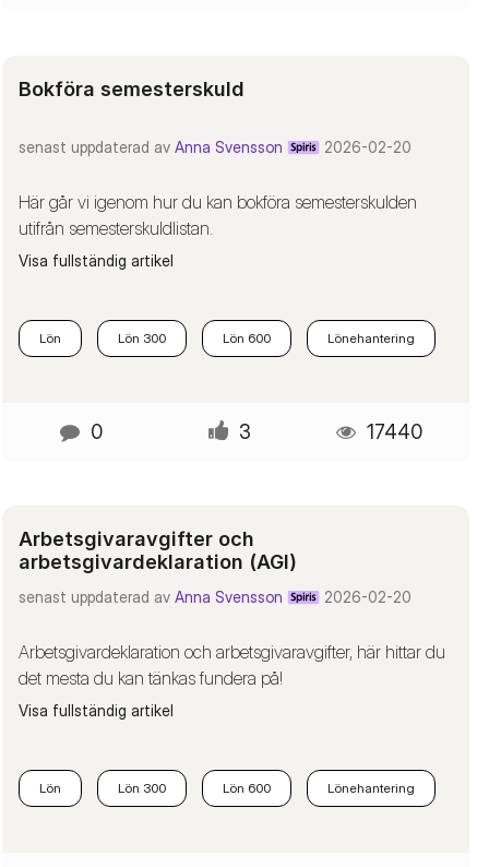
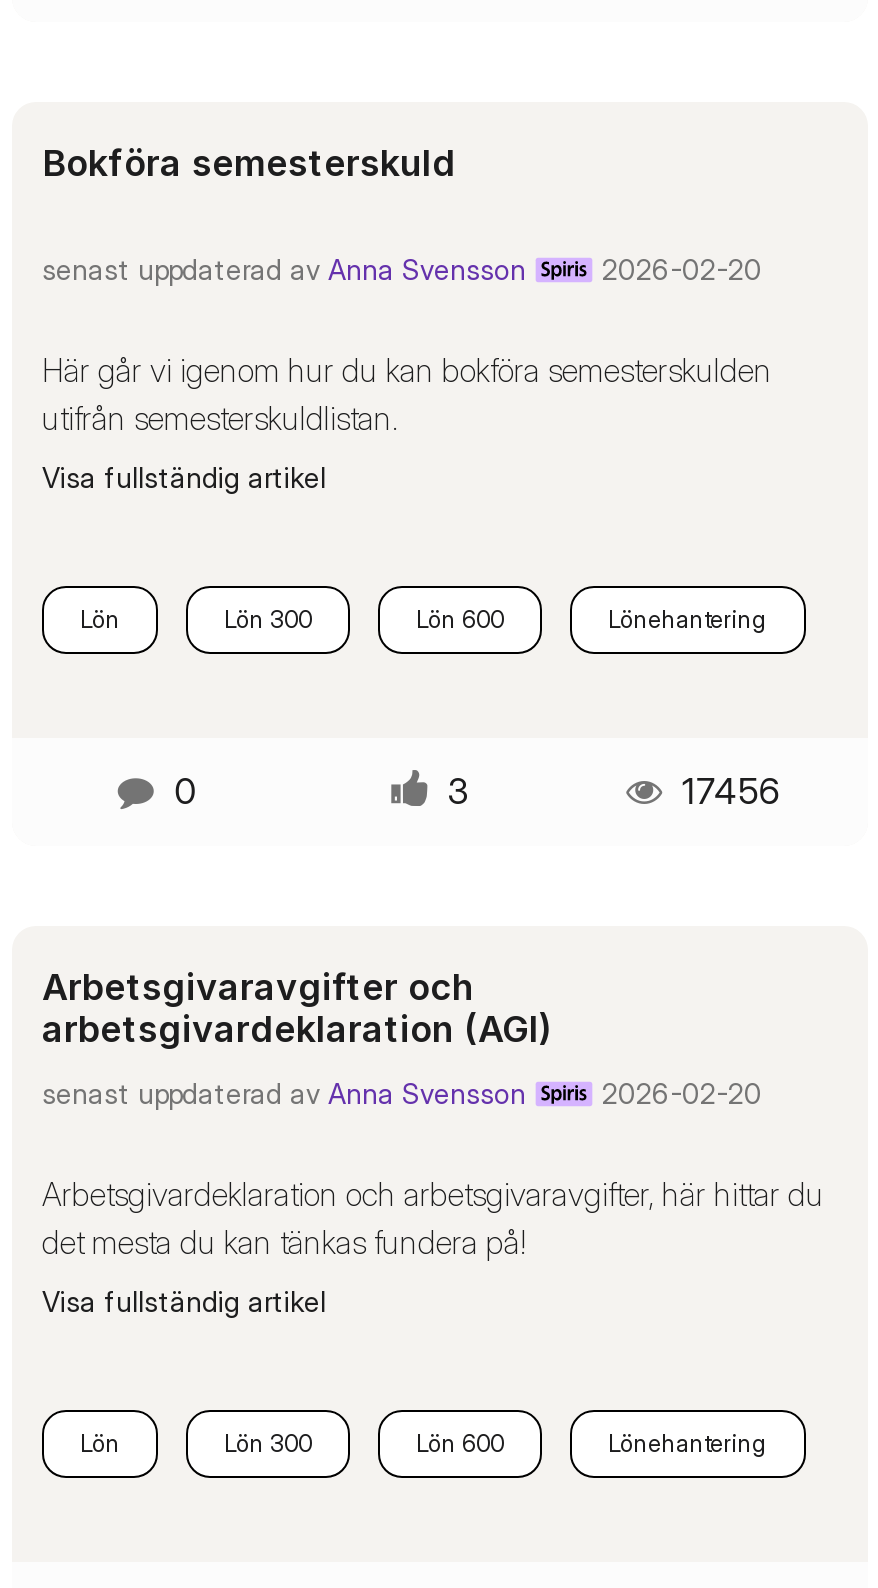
- 17440
+ 17456
